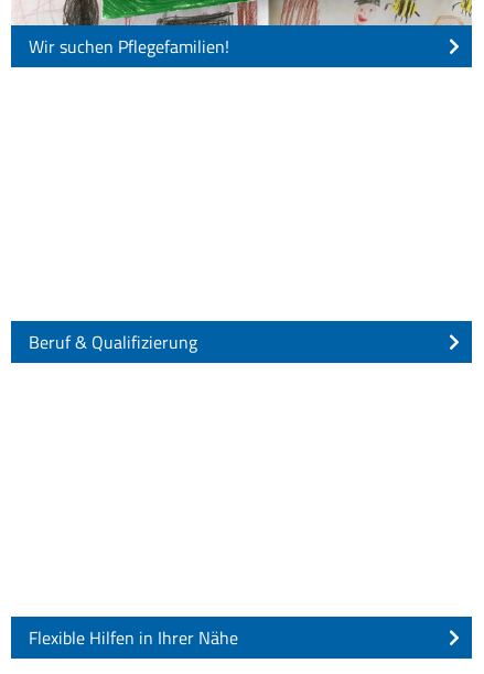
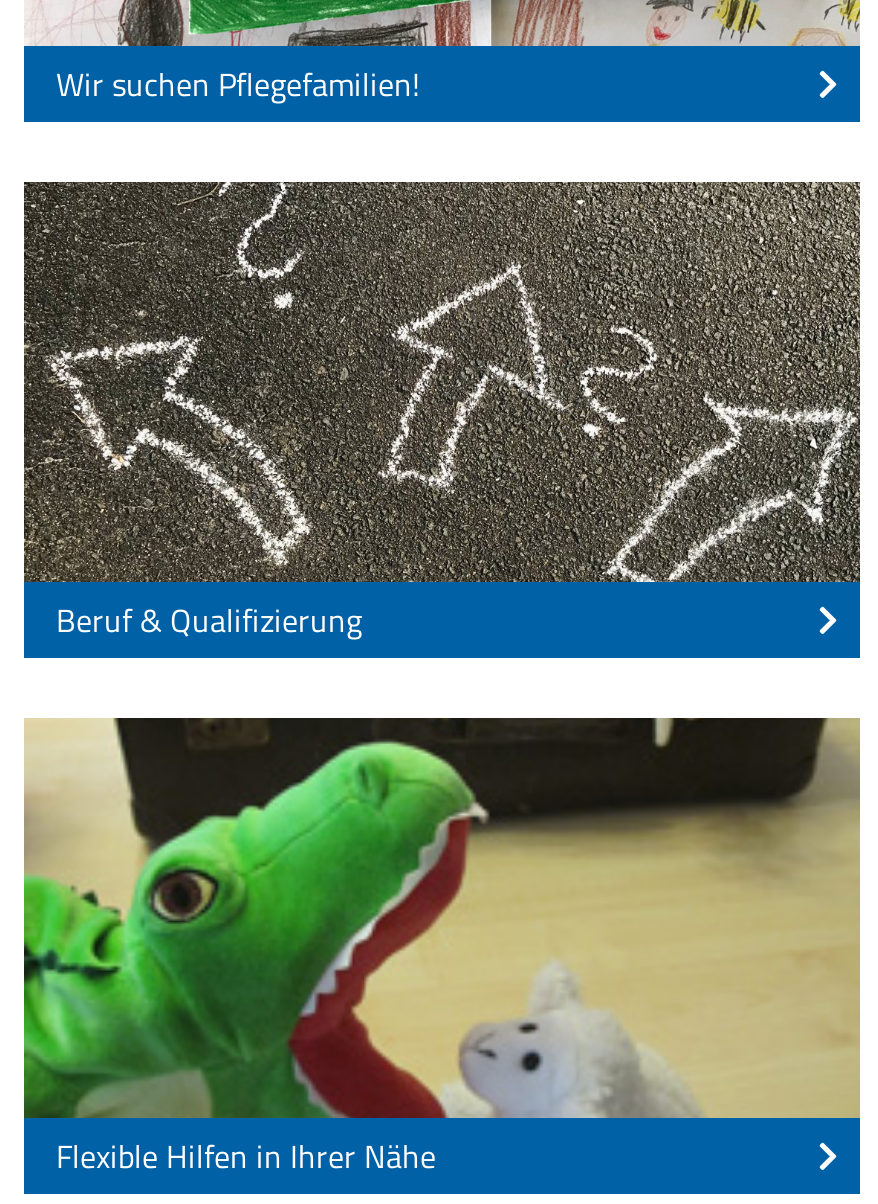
+ [image]

+ [image]
